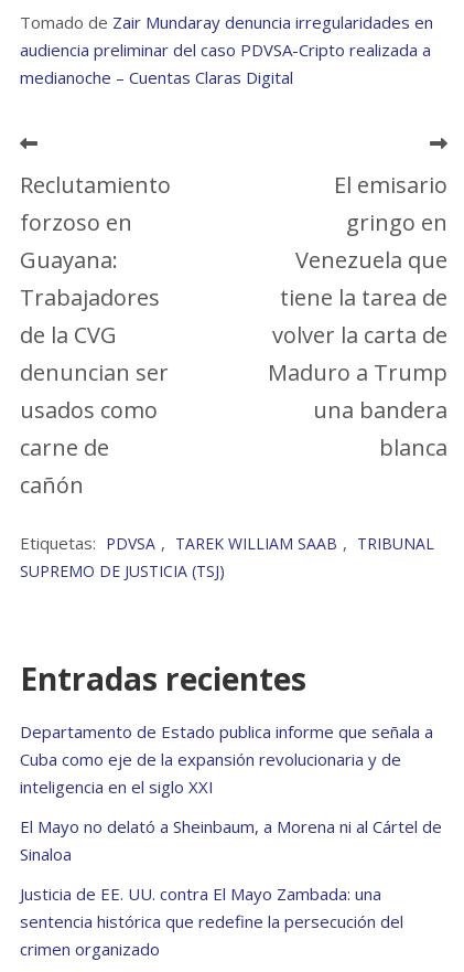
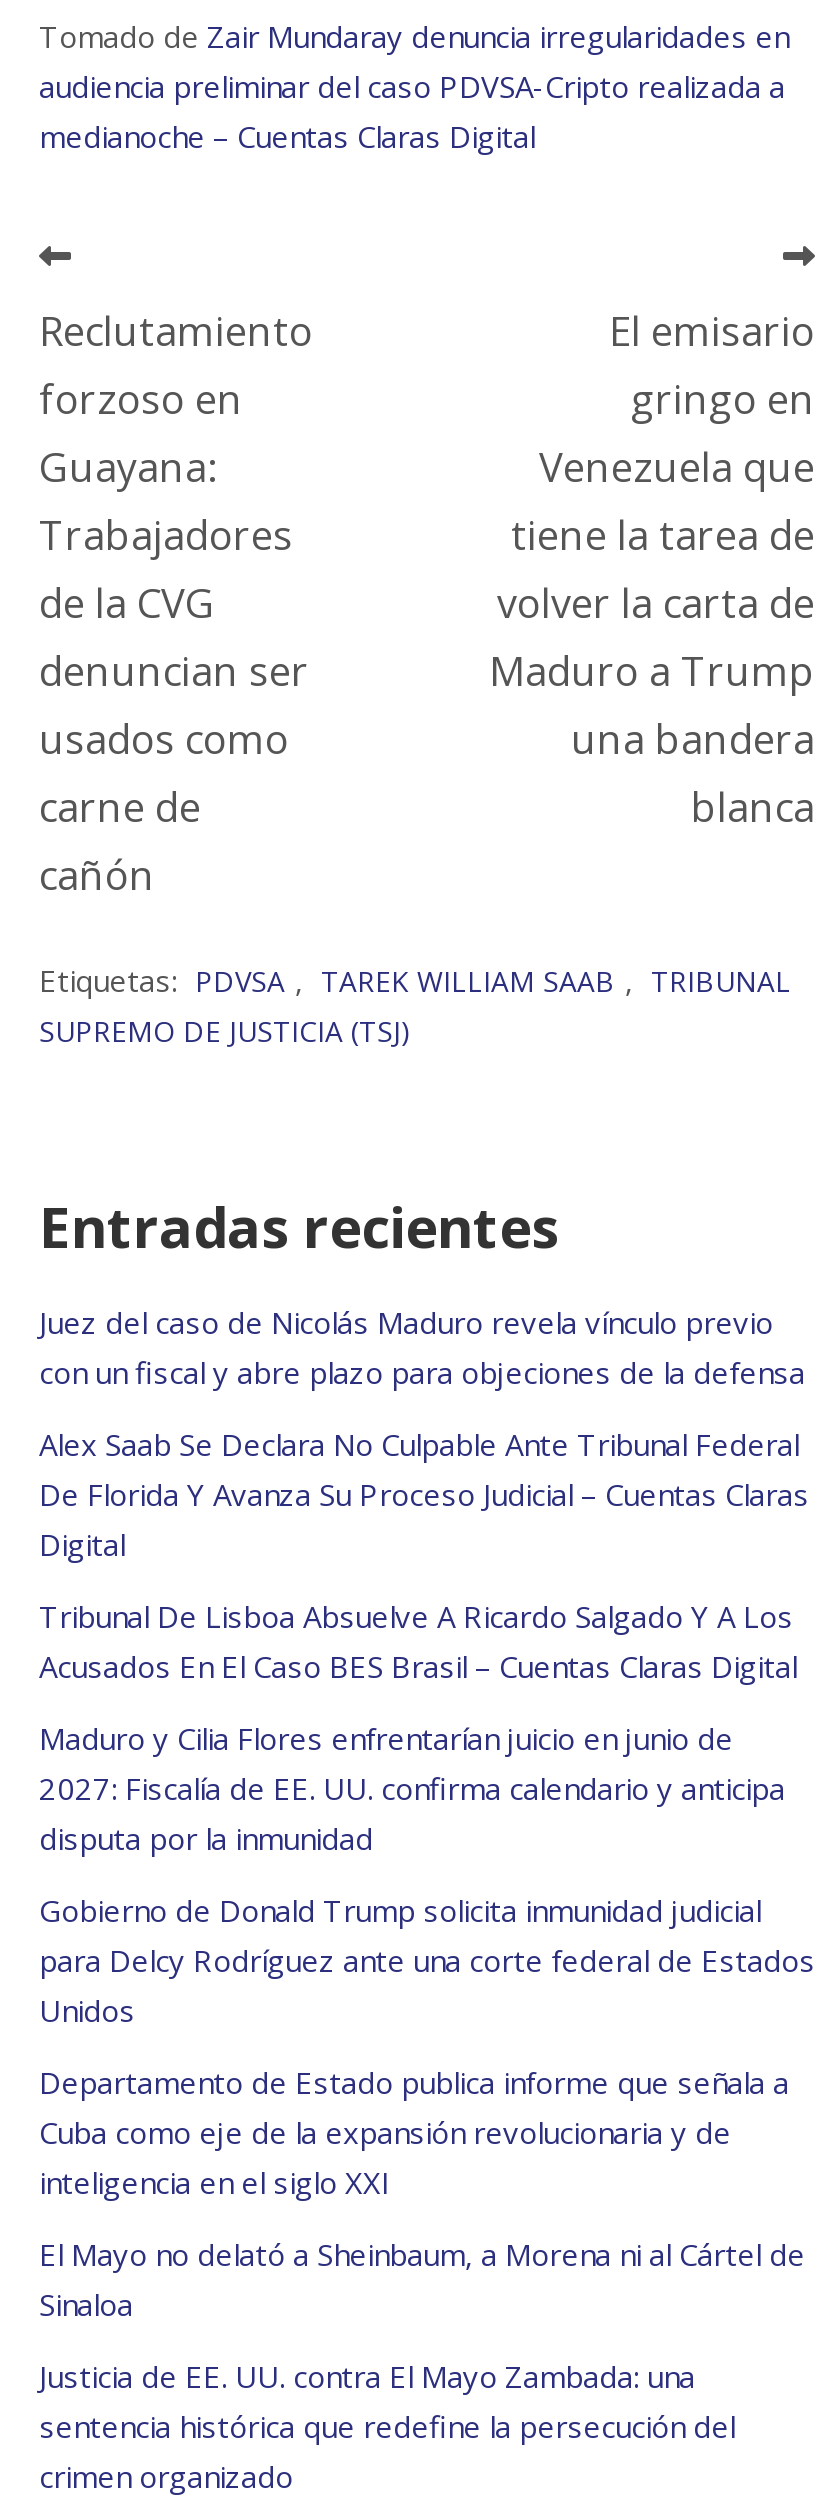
+ Juez del caso de Nicolás Maduro revela vínculo previo
+ con un fiscal y abre plazo para objeciones de la defensa
+ Alex Saab Se Declara No Culpable Ante Tribunal Federal
+ De Florida Y Avanza Su Proceso Judicial – Cuentas Claras
+ Digital
+ Tribunal De Lisboa Absuelve A Ricardo Salgado Y A Los
+ Acusados En El Caso BES Brasil – Cuentas Claras Digital
+ Maduro y Cilia Flores enfrentarían juicio en junio de
+ 2027: Fiscalía de EE. UU. confirma calendario y anticipa
+ disputa por la inmunidad
+ Gobierno de Donald Trump solicita inmunidad judicial
+ para Delcy Rodríguez ante una corte federal de Estados
+ Unidos
